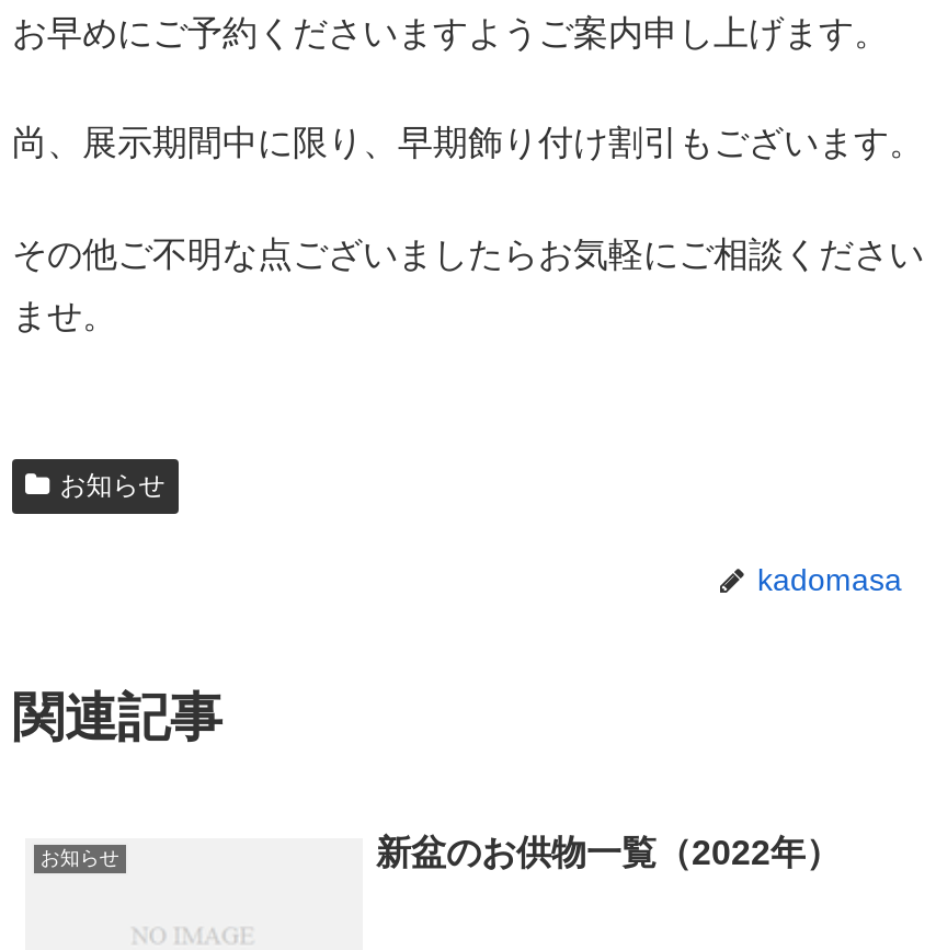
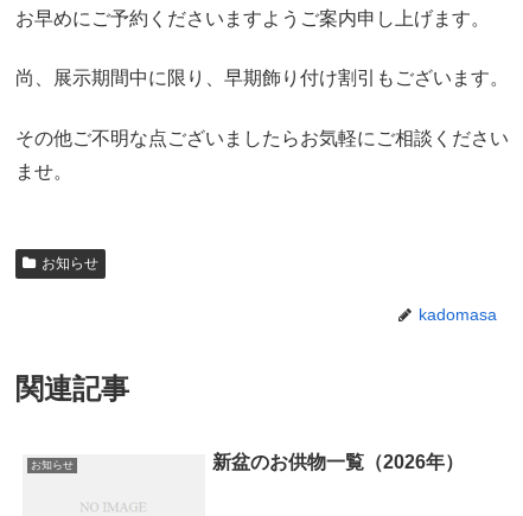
- 新盆のお供物一覧（2022年）
+ 新盆のお供物一覧（2026年）
